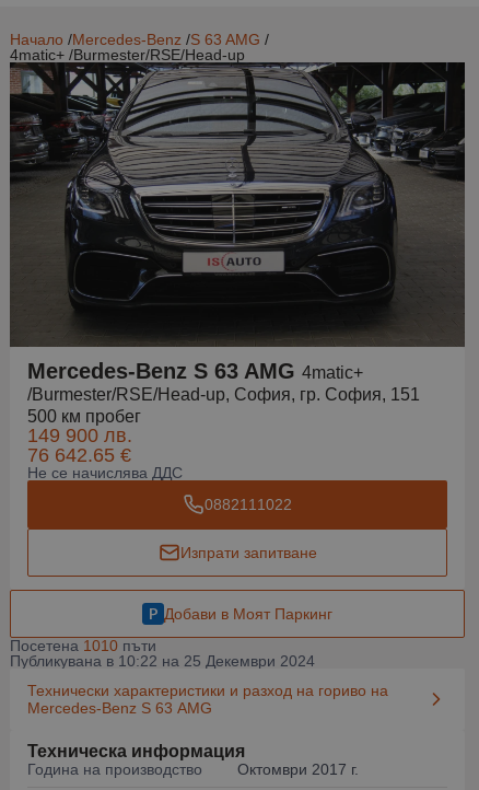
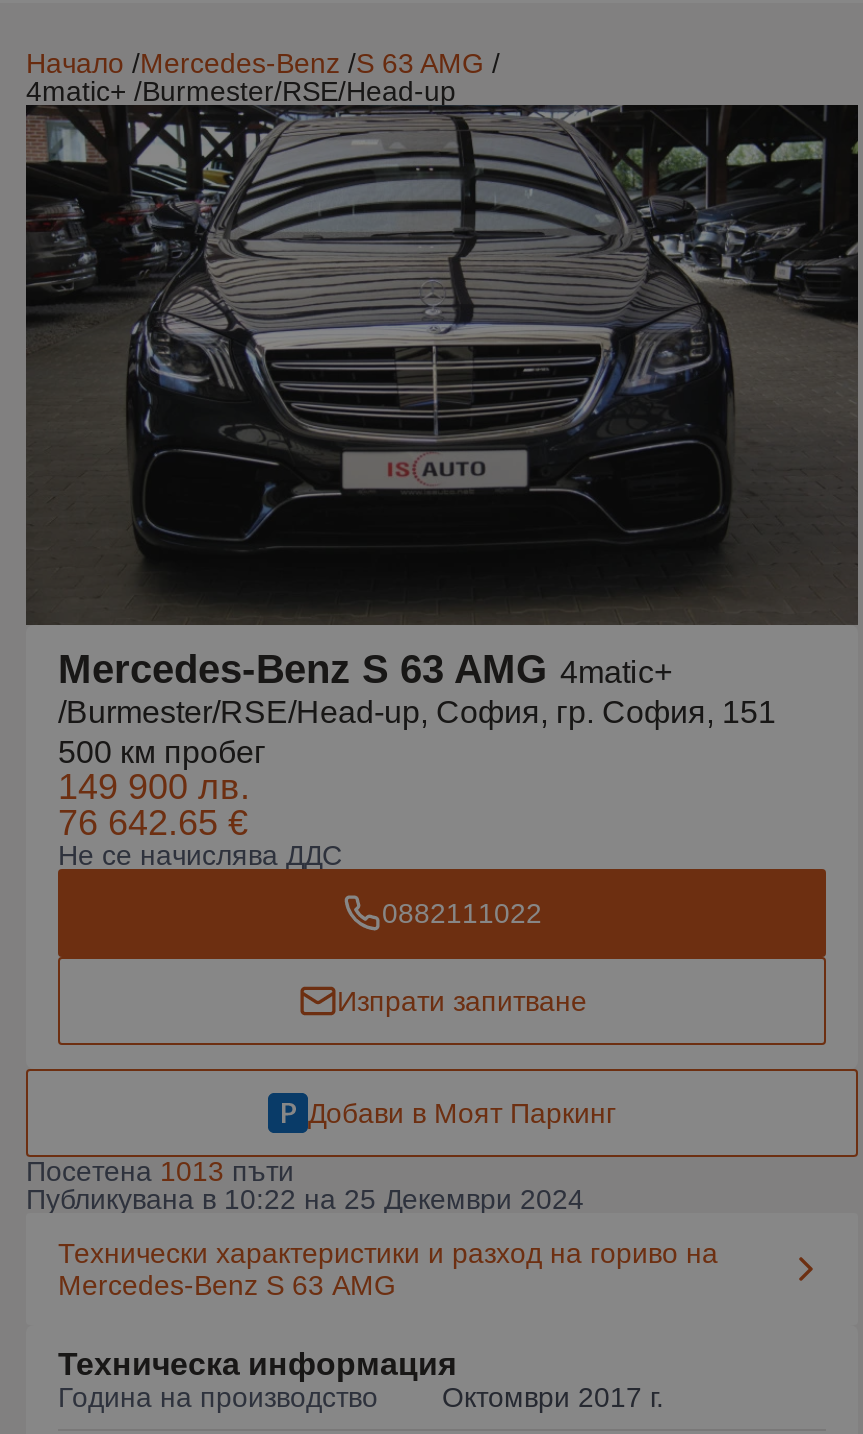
- Посетена1010пъти
+ Посетена1013пъти
